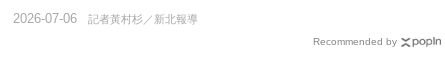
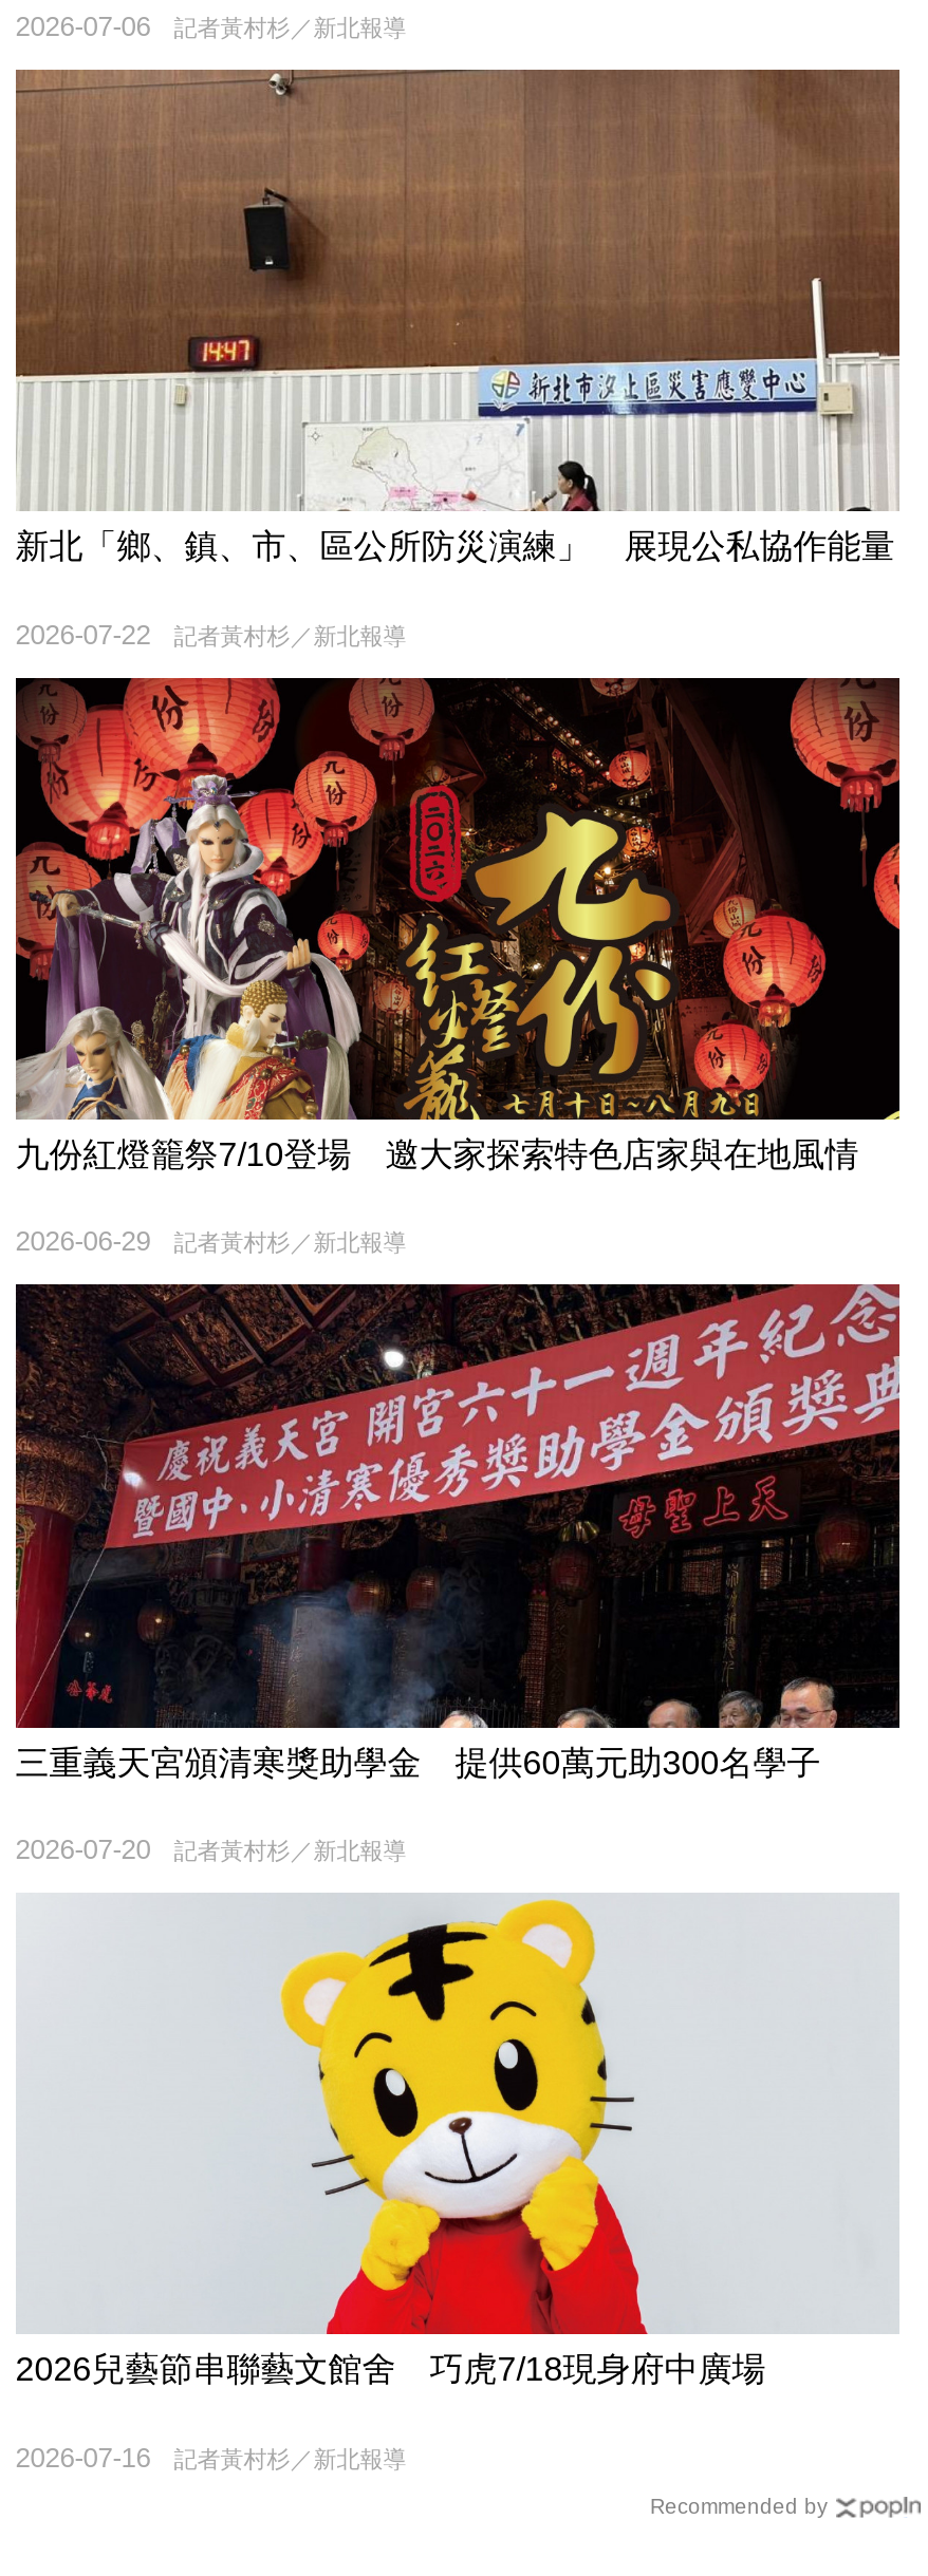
+ [image]
+ 新北「鄉、鎮、市、區公所防災演練」 展現公私協作能量
+ 記者黃村杉／新北報導
+ 2026-07-22

+ [image]
+ 九份紅燈籠祭7/10登場 邀大家探索特色店家與在地風情
+ 記者黃村杉／新北報導
+ 2026-06-29

+ [image]
+ 三重義天宮頒清寒獎助學金 提供60萬元助300名學子
+ 記者黃村杉／新北報導
+ 2026-07-20

+ [image]
+ 2026兒藝節串聯藝文館舍 巧虎7/18現身府中廣場
+ 記者黃村杉／新北報導
+ 2026-07-16
